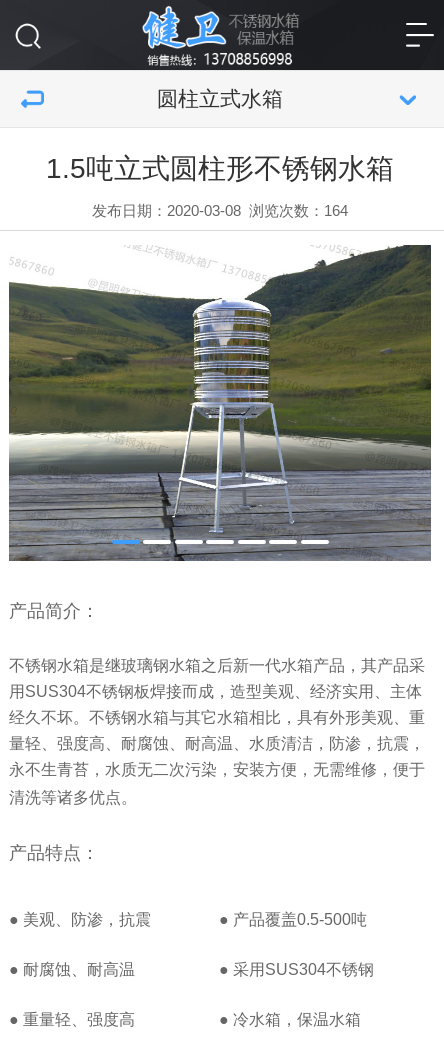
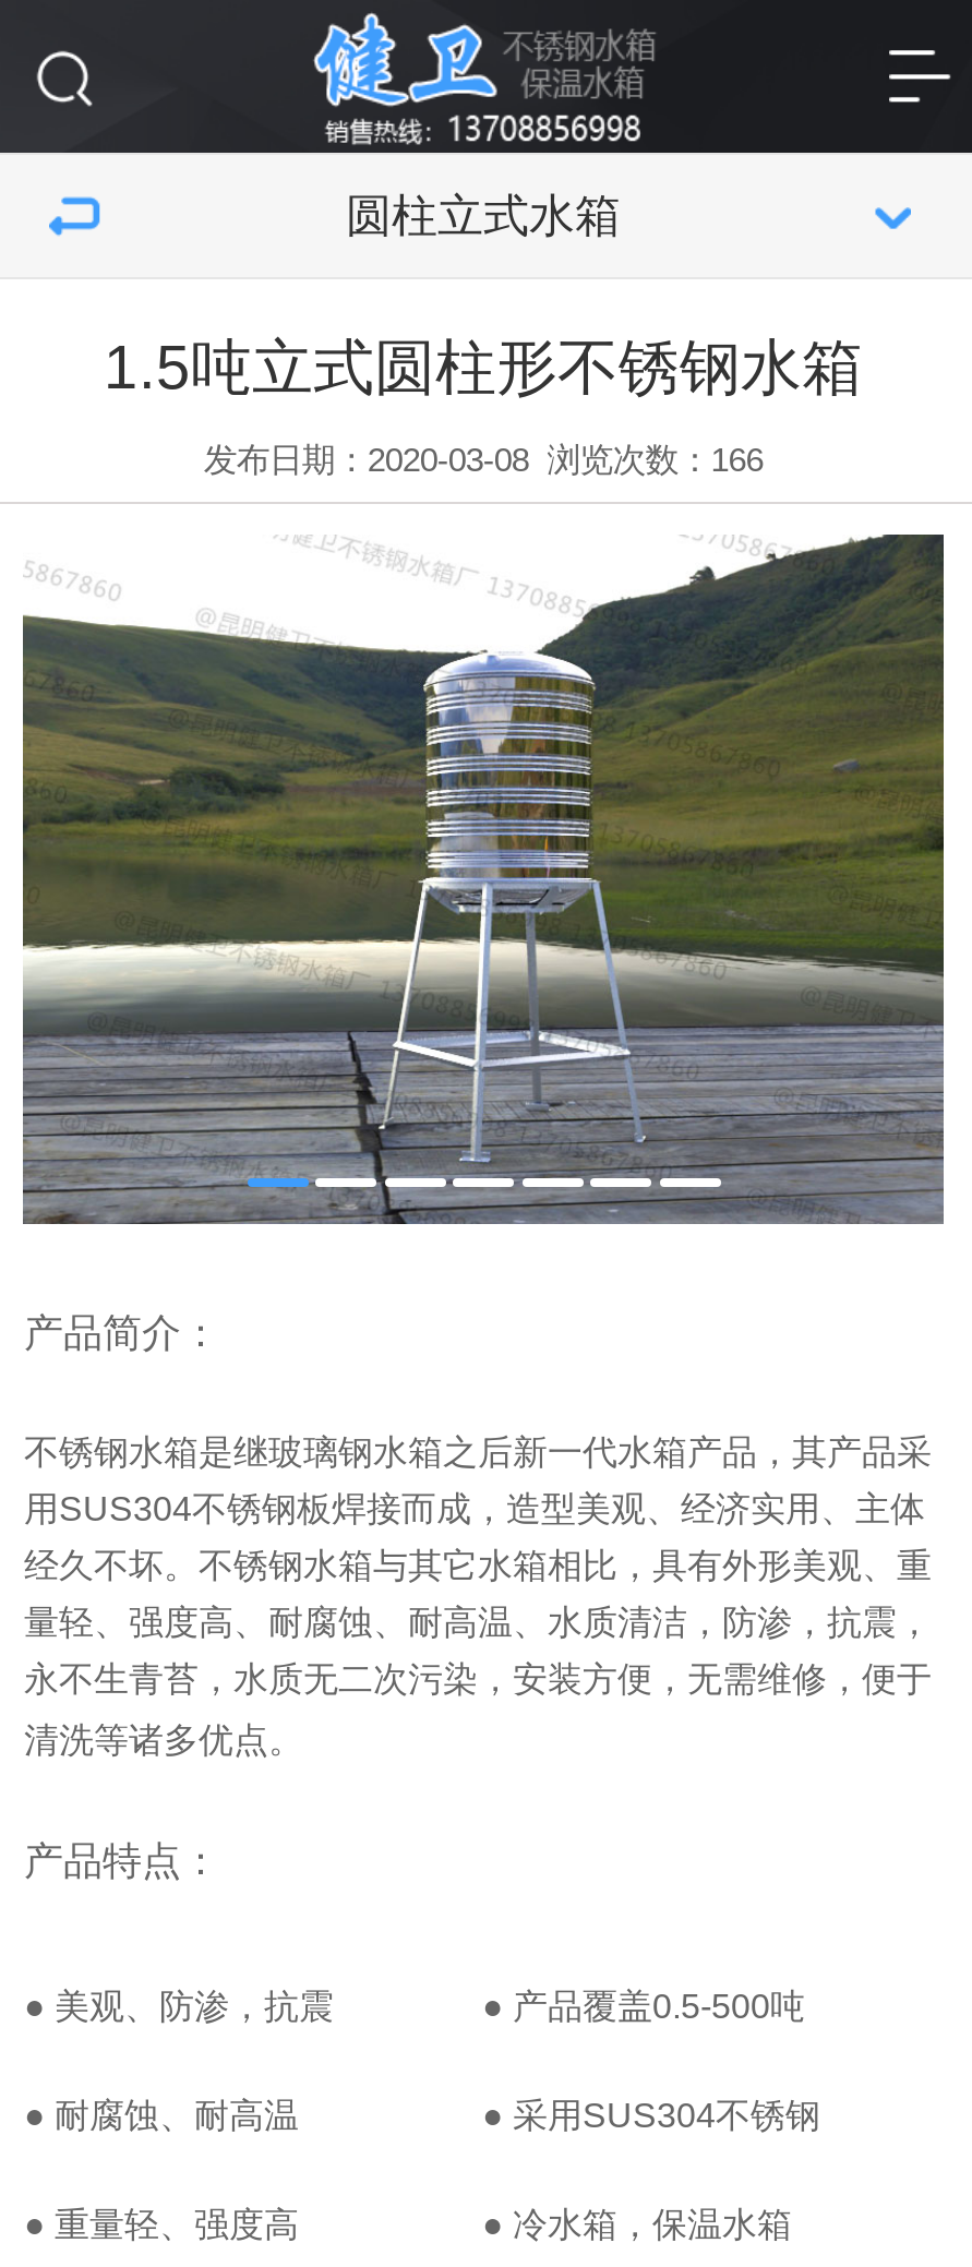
- 发布日期：2020-03-08 浏览次数：164
+ 发布日期：2020-03-08 浏览次数：166
